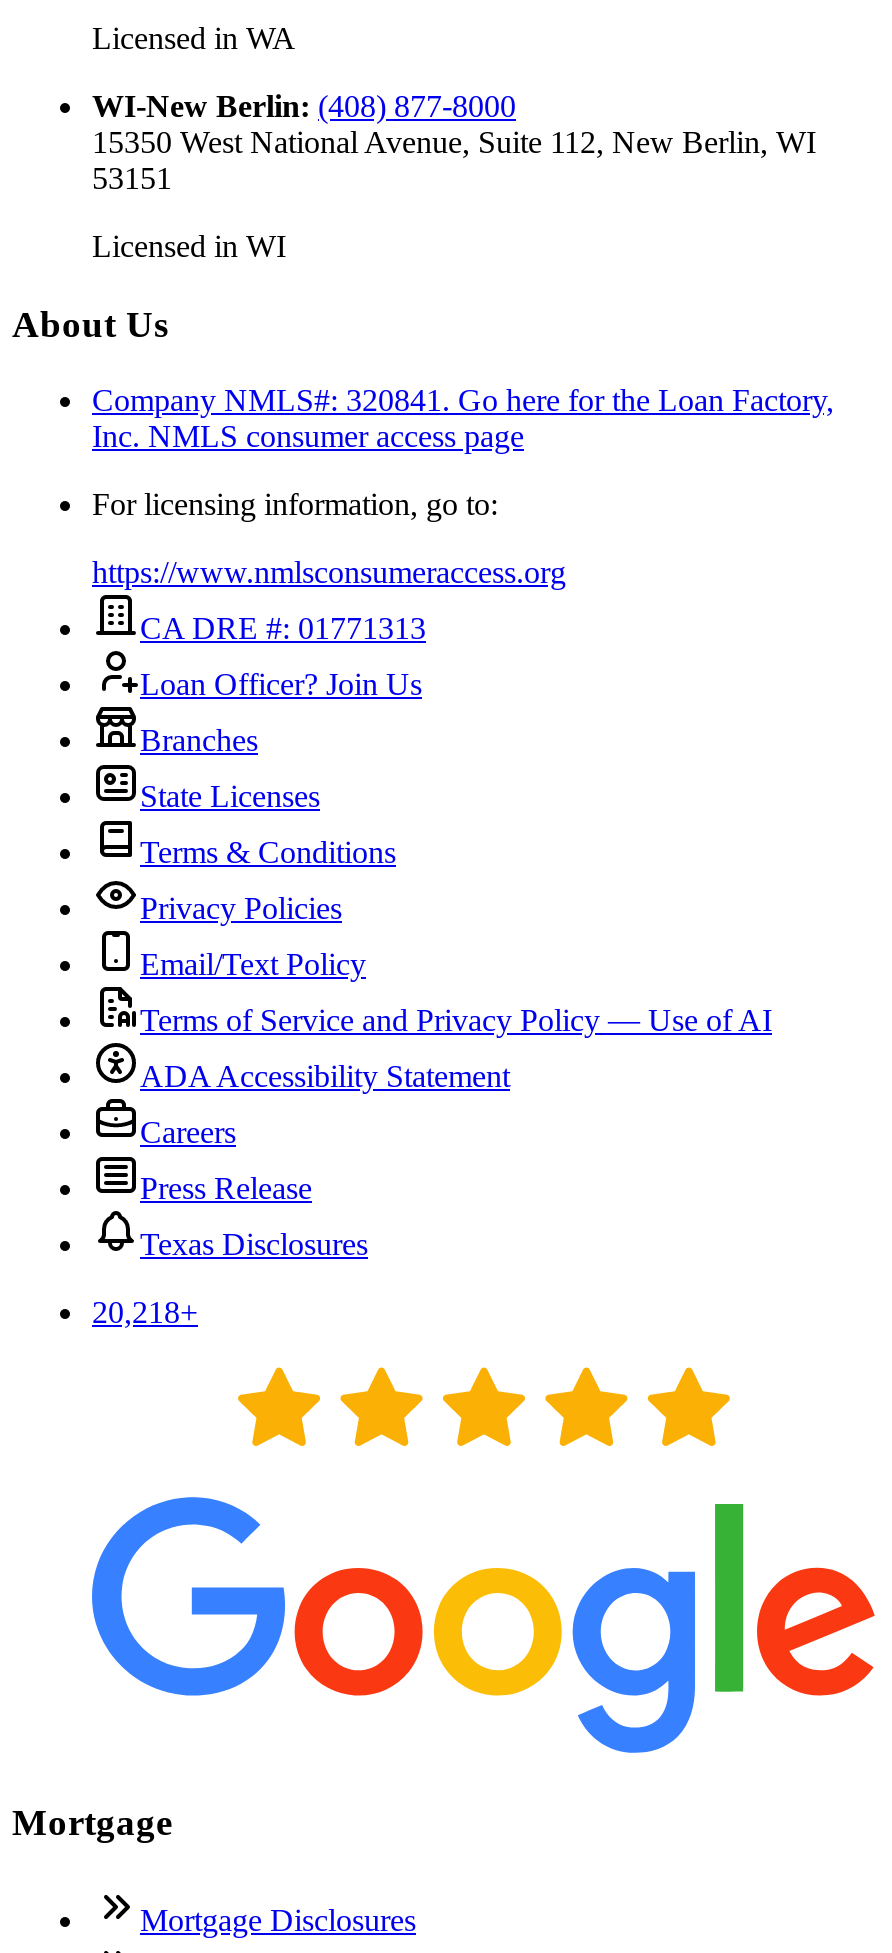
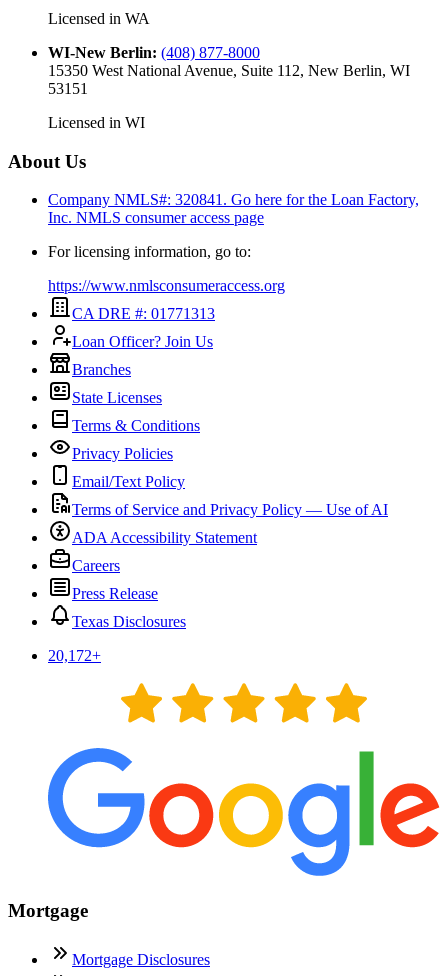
- 20,218+
+ 20,172+
